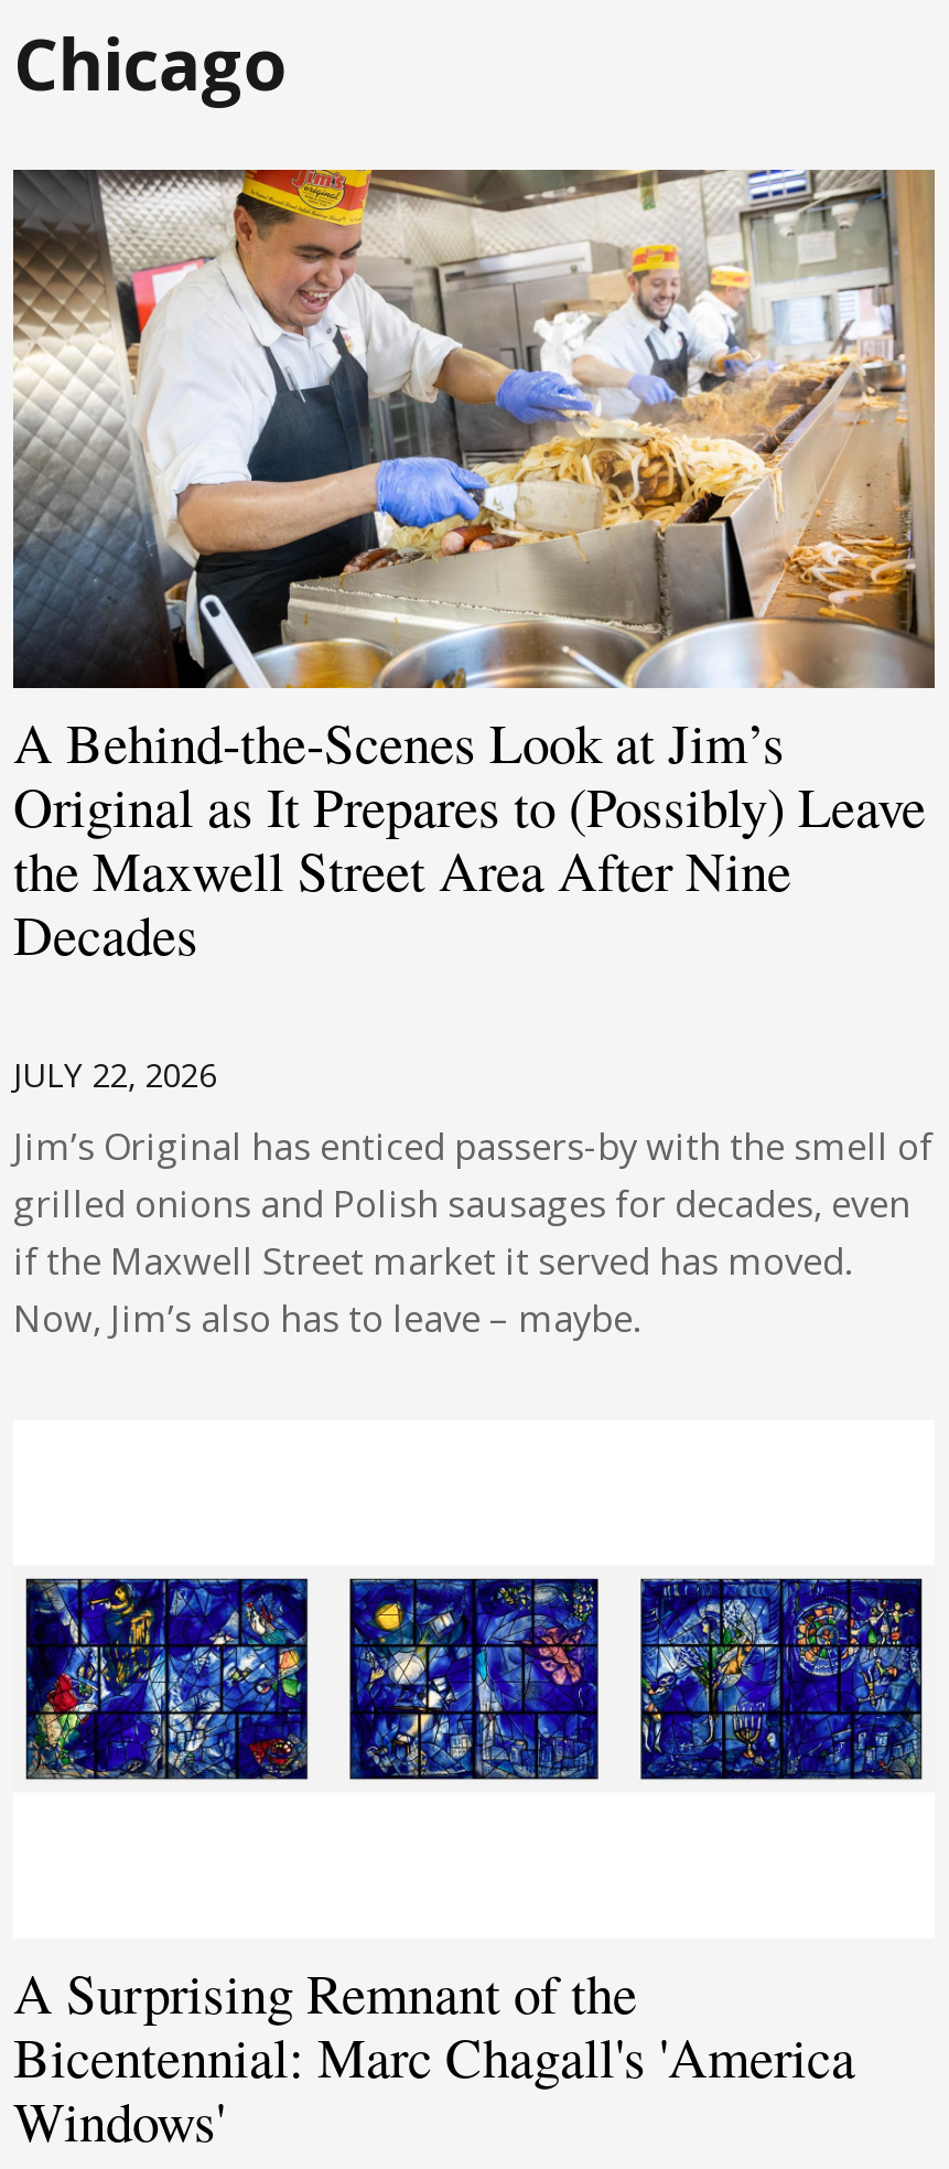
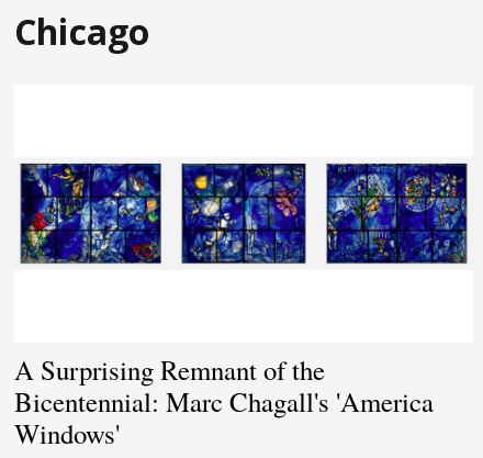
- [image]
- A Behind-the-Scenes Look at Jim’s
- Original as It Prepares to (Possibly) Leave
- the Maxwell Street Area After Nine
- Decades
- JULY 22, 2026
- Jim’s Original has enticed passers-by with the smell of
- grilled onions and Polish sausages for decades, even
- if the Maxwell Street market it served has moved.
- Now, Jim’s also has to leave – maybe.
